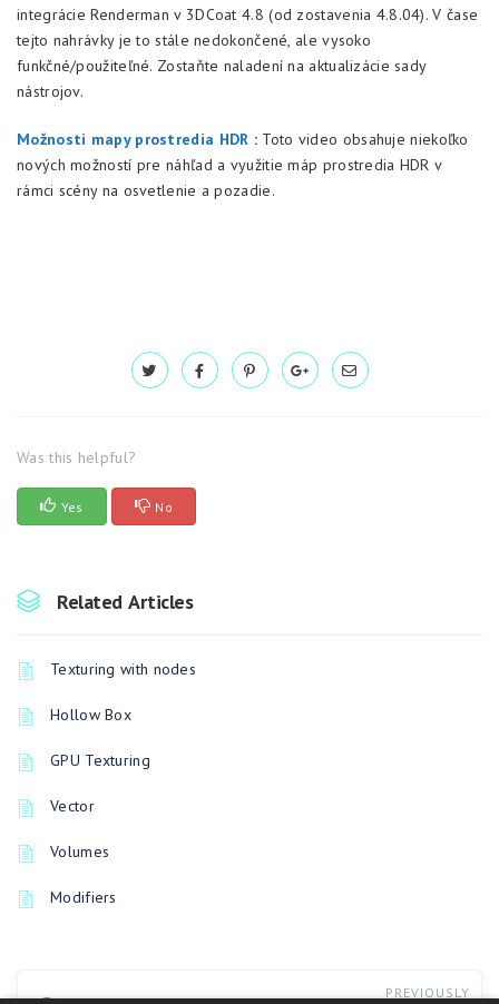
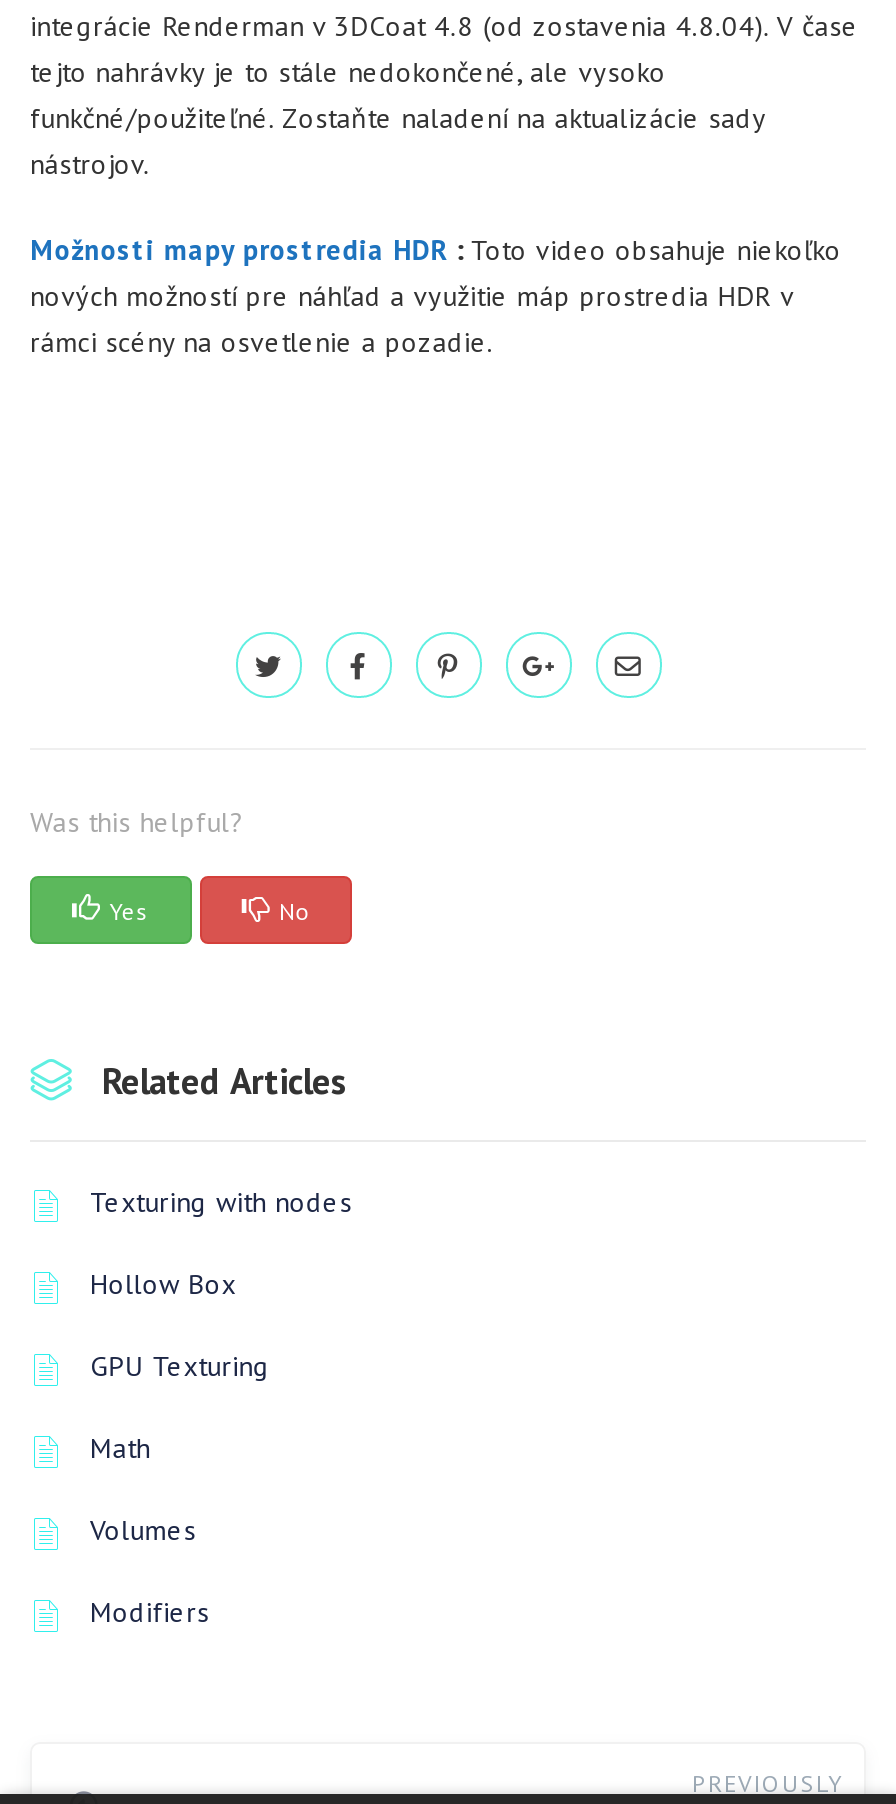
- Vector
+ Math
